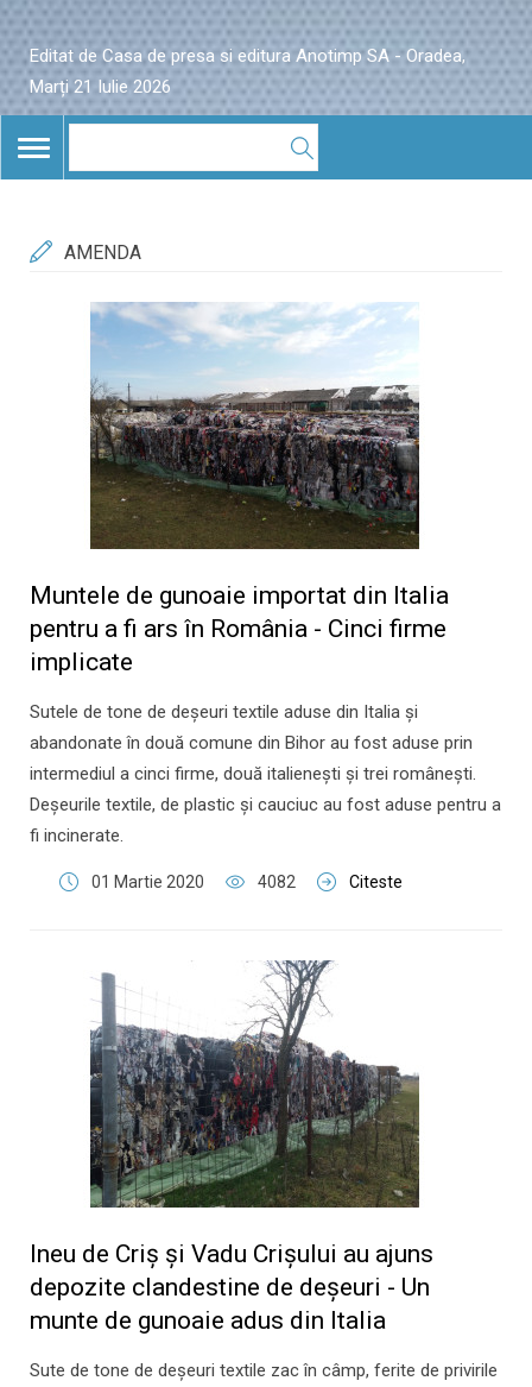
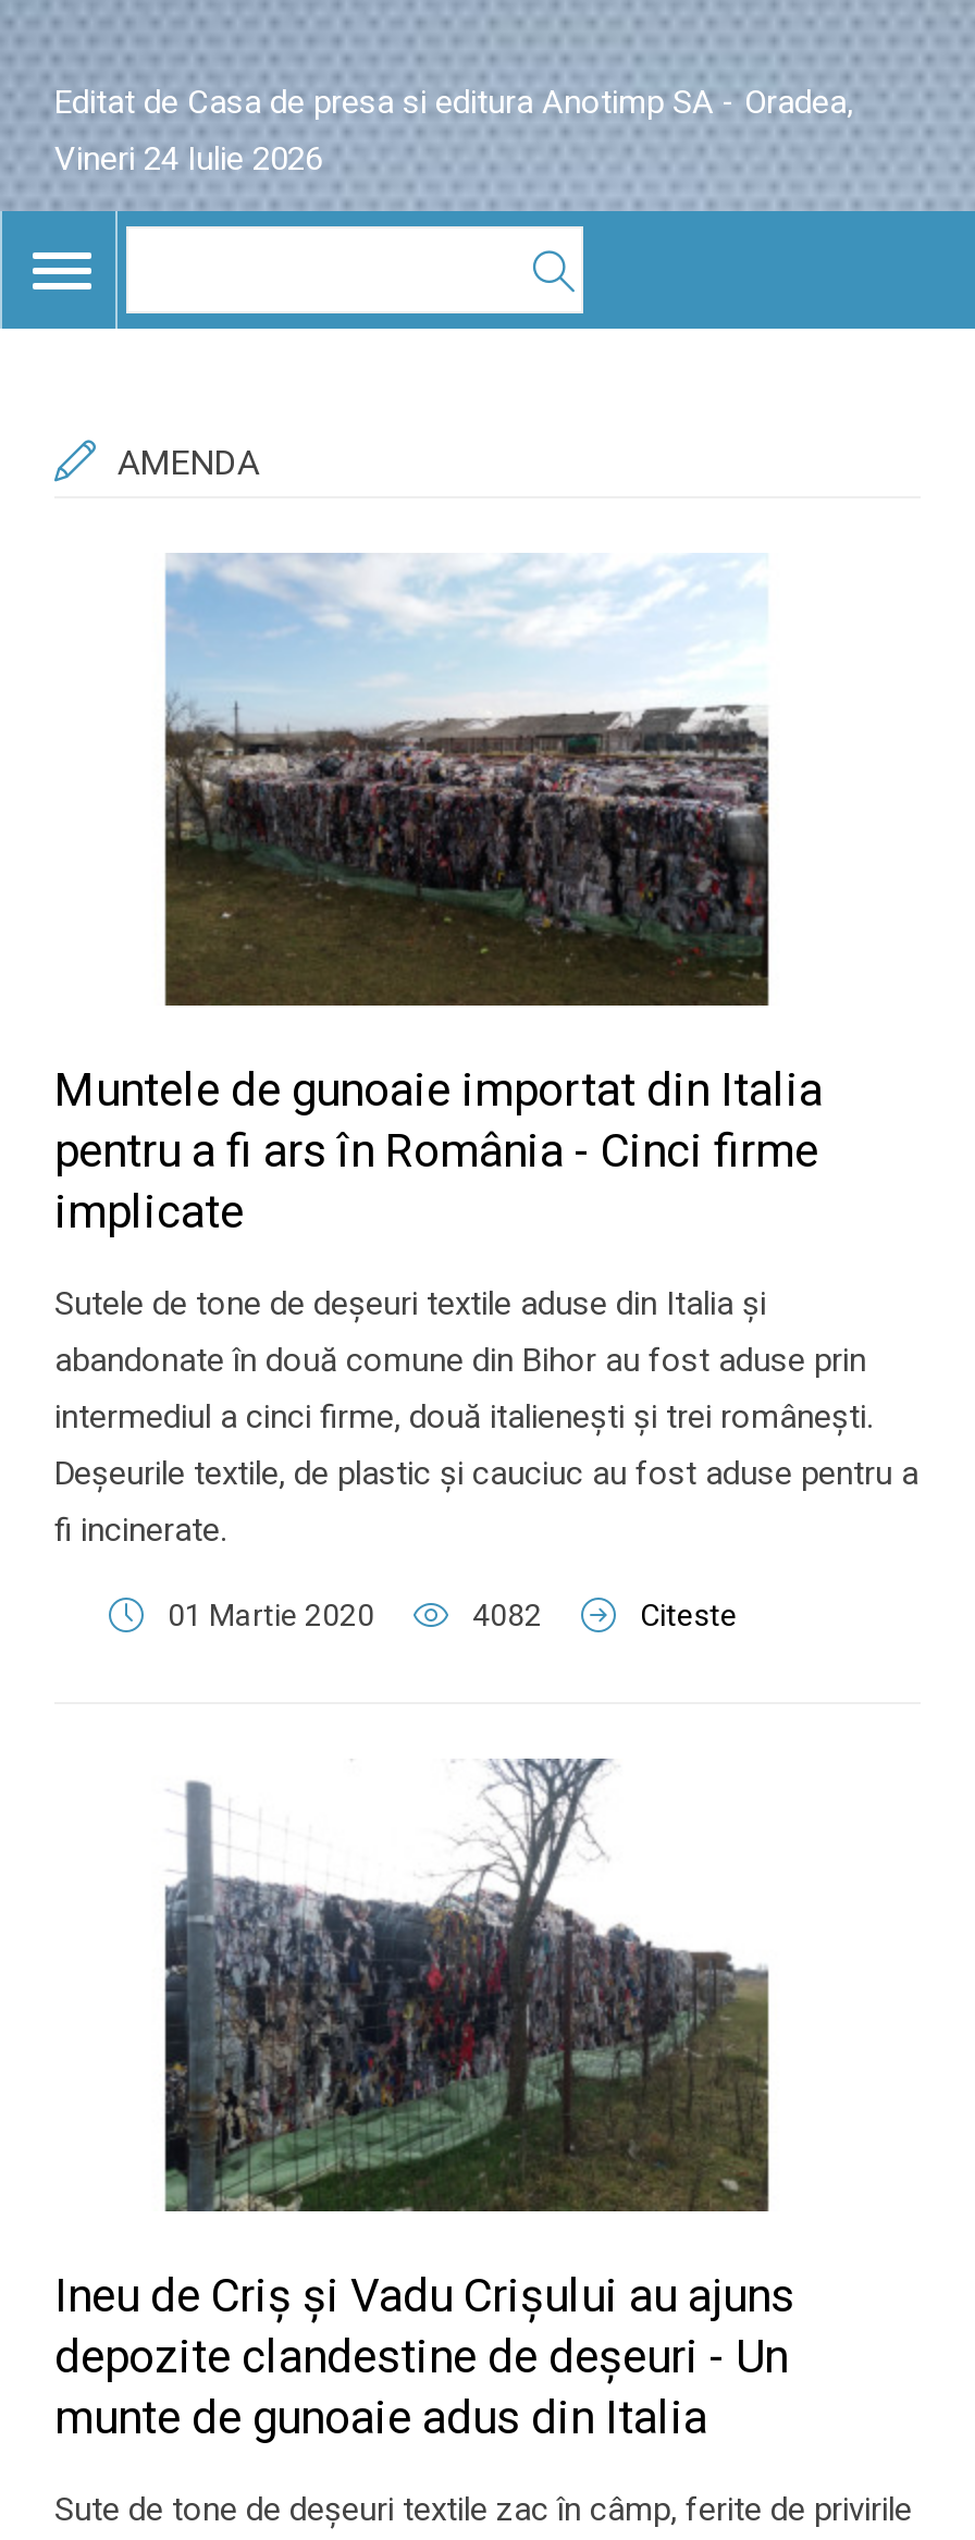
- Marți 21 Iulie 2026
+ Vineri 24 Iulie 2026
